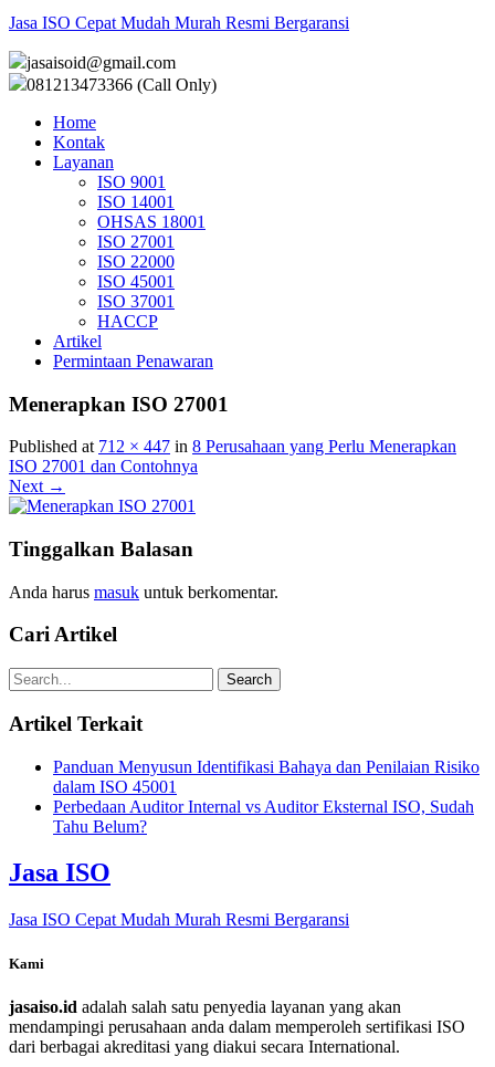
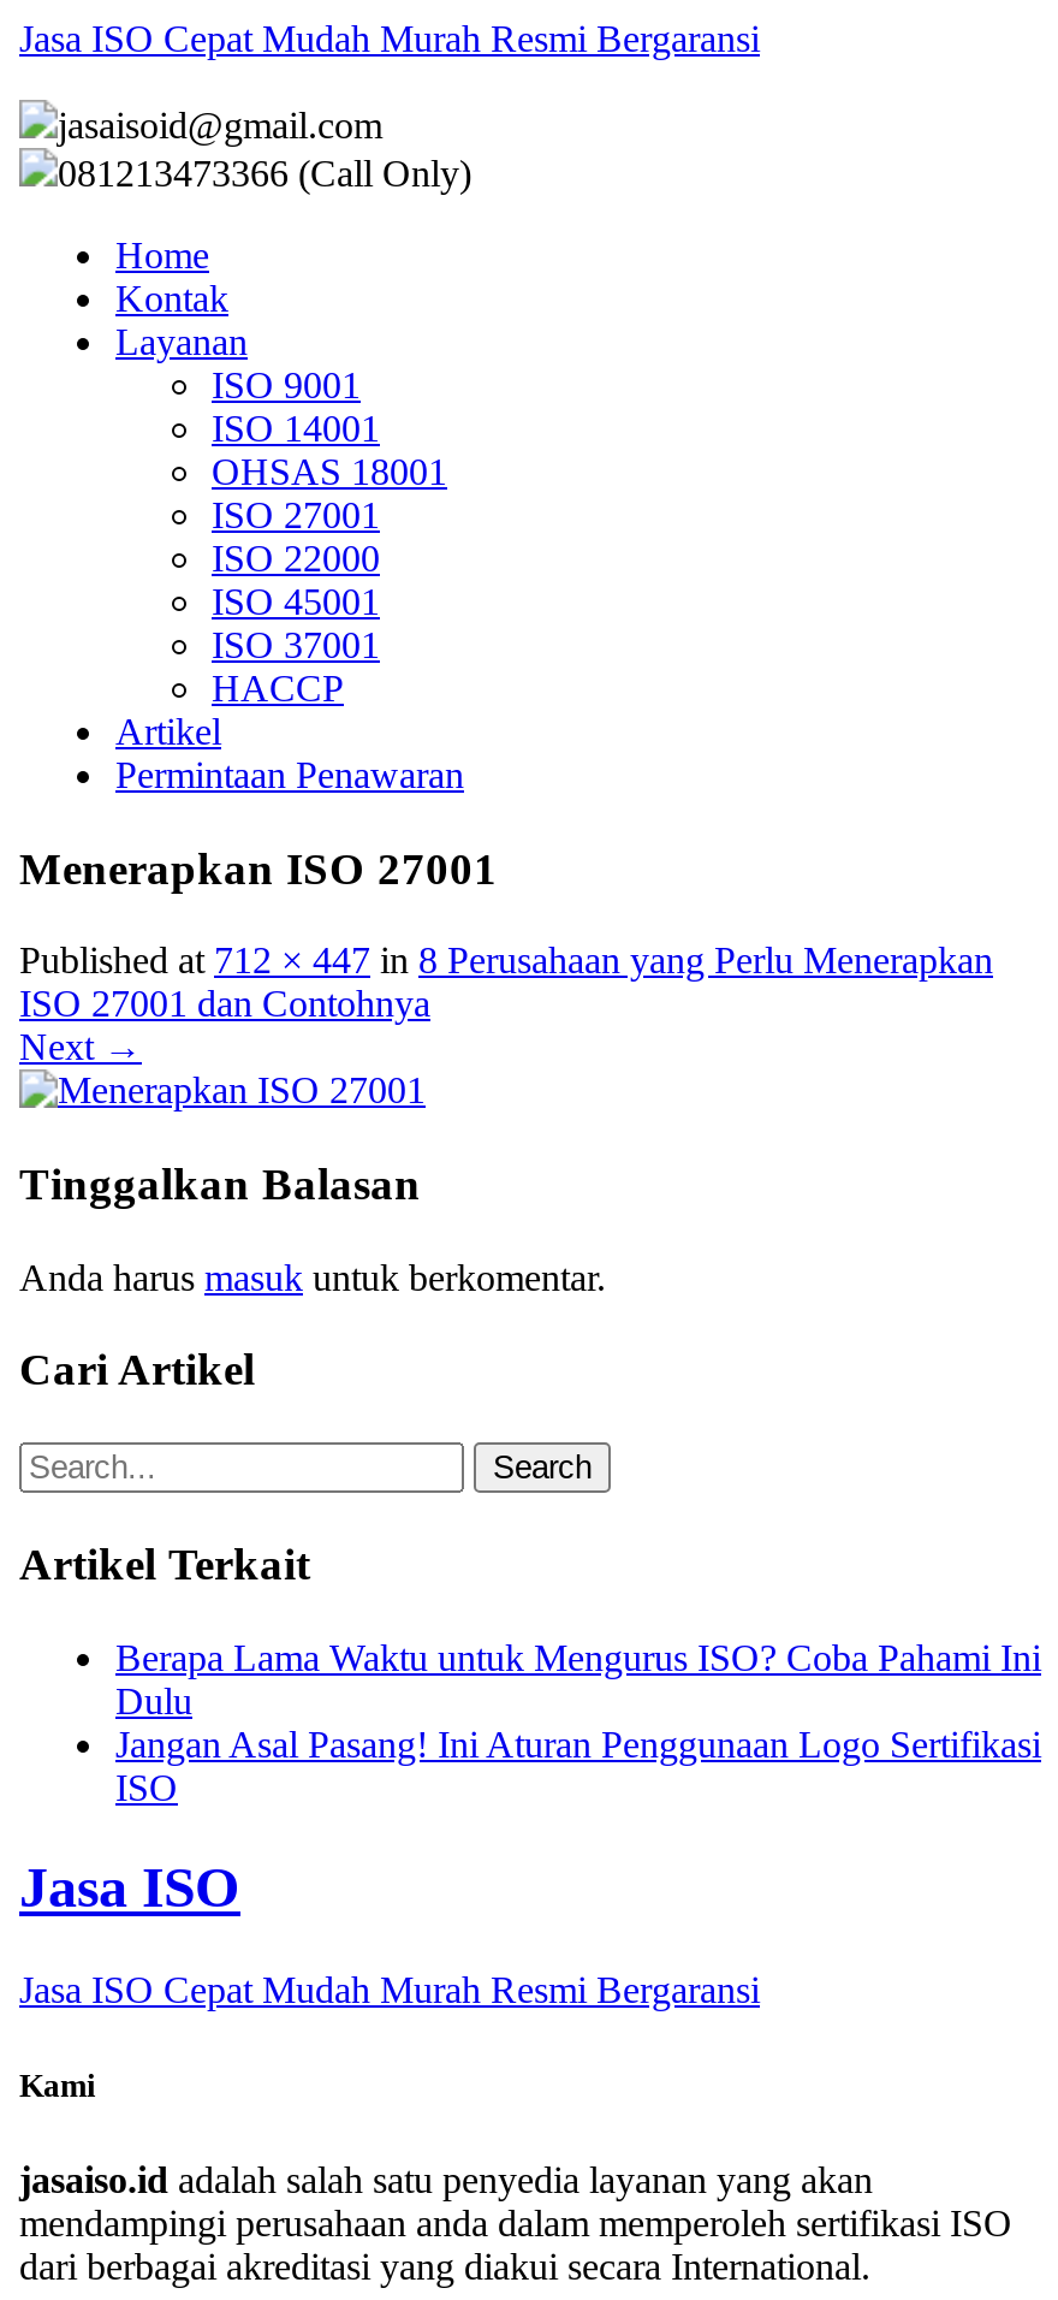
- Panduan Menyusun Identifikasi Bahaya dan Penilaian Risiko
- dalam ISO 45001
- Perbedaan Auditor Internal vs Auditor Eksternal ISO, Sudah
- Tahu Belum?
+ Berapa Lama Waktu untuk Mengurus ISO? Coba Pahami Ini
+ Dulu
+ Jangan Asal Pasang! Ini Aturan Penggunaan Logo Sertifikasi
+ ISO
